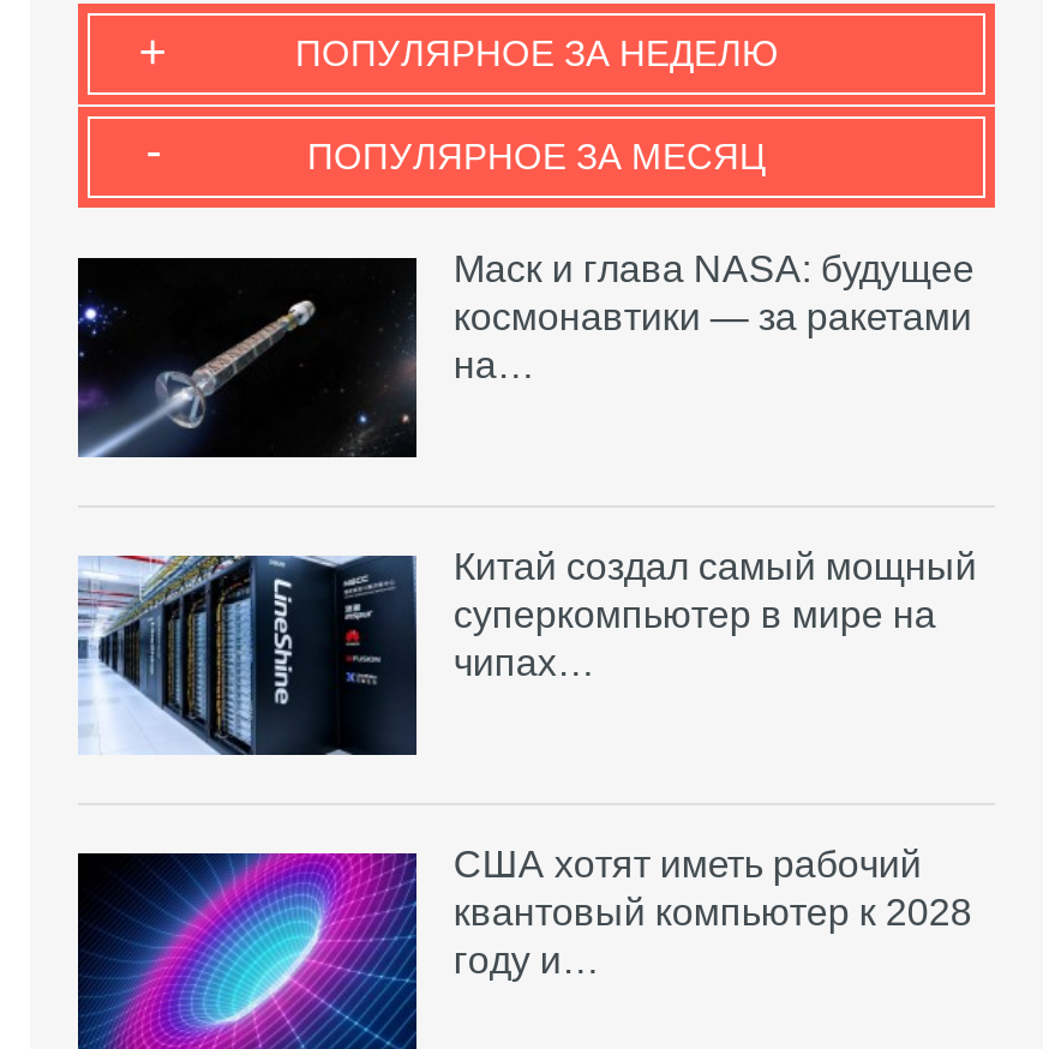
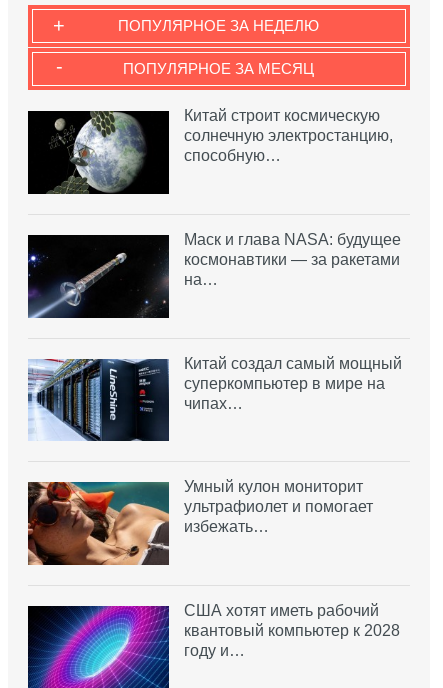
+ [image]
+ Китай строит космическую
+ солнечную электростанцию,
+ способную…

+ [image]
+ Умный кулон мониторит
+ ультрафиолет и помогает
+ избежать…
